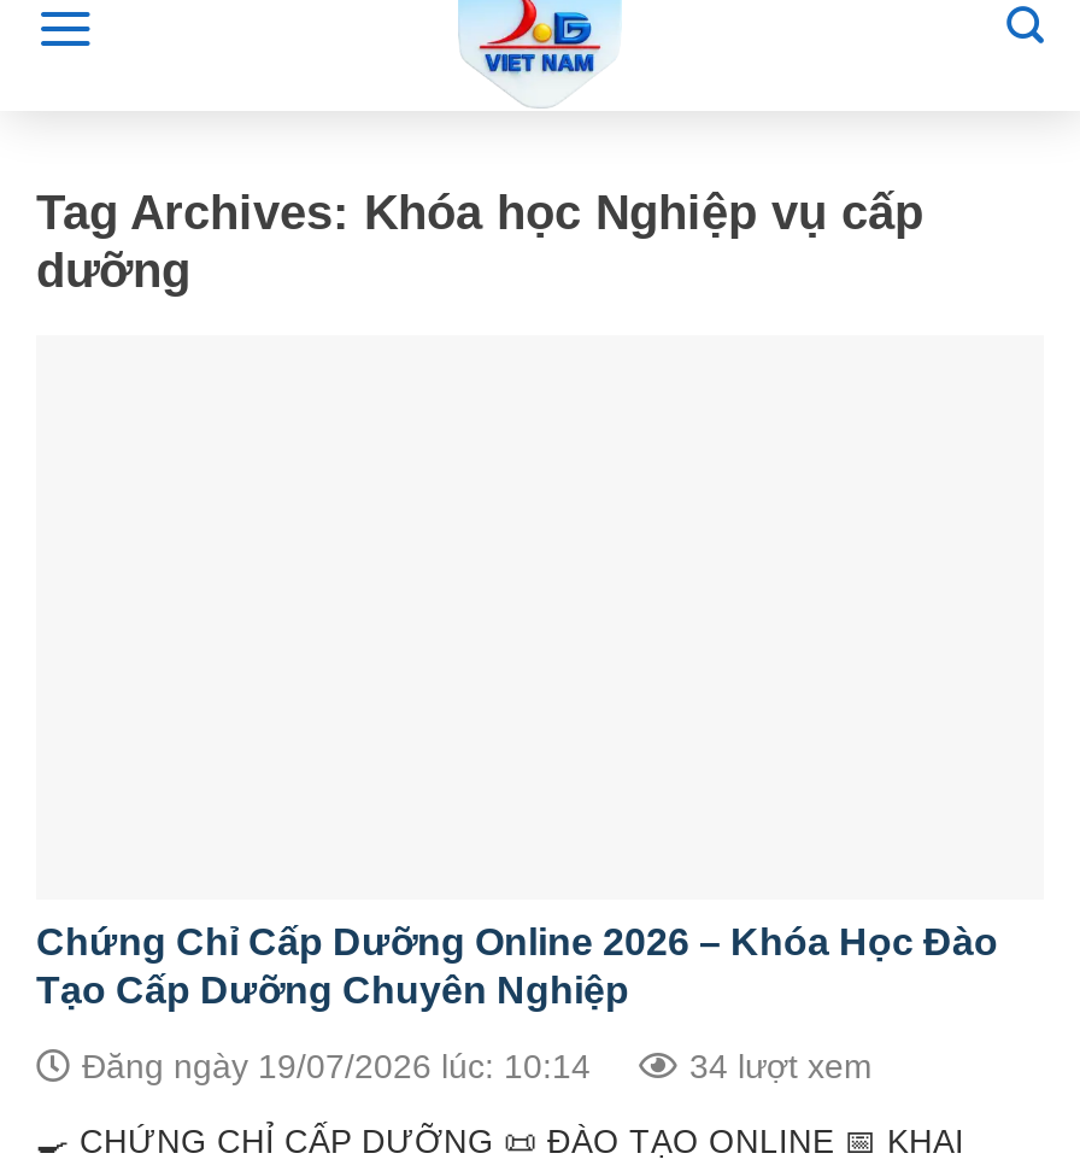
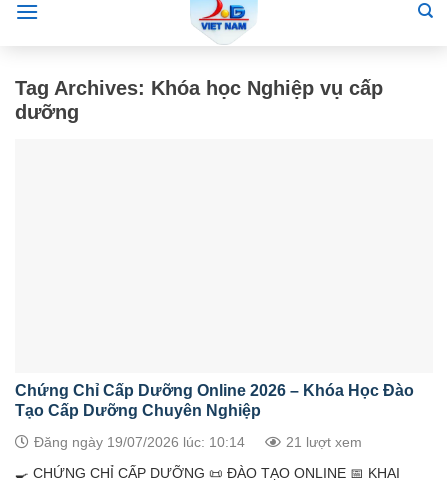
- 34 lượt xem
+ 21 lượt xem
